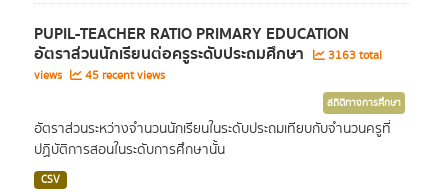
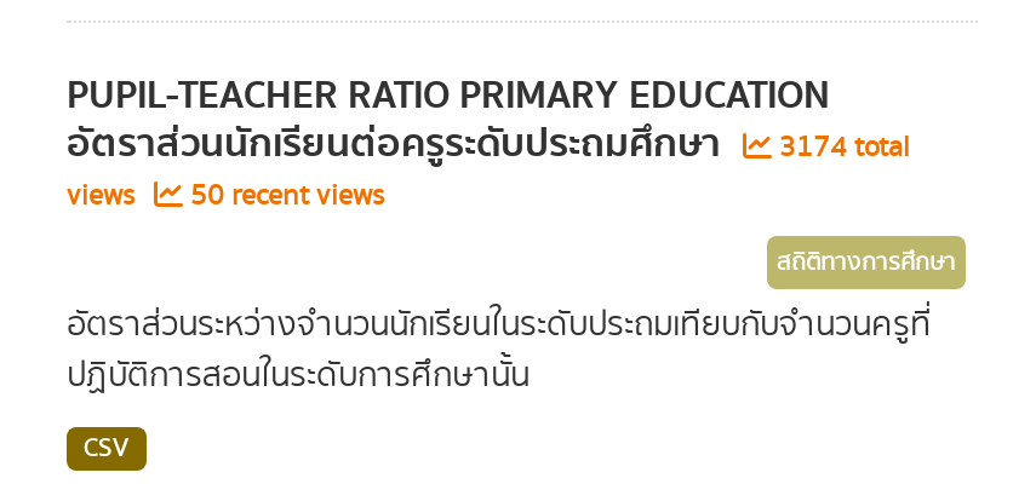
- อัตราส่วนนักเรียนต่อครูระดับประถมศึกษา 3163 total
+ อัตราส่วนนักเรียนต่อครูระดับประถมศึกษา 3174 total

- views 45 recent views
+ views 50 recent views
